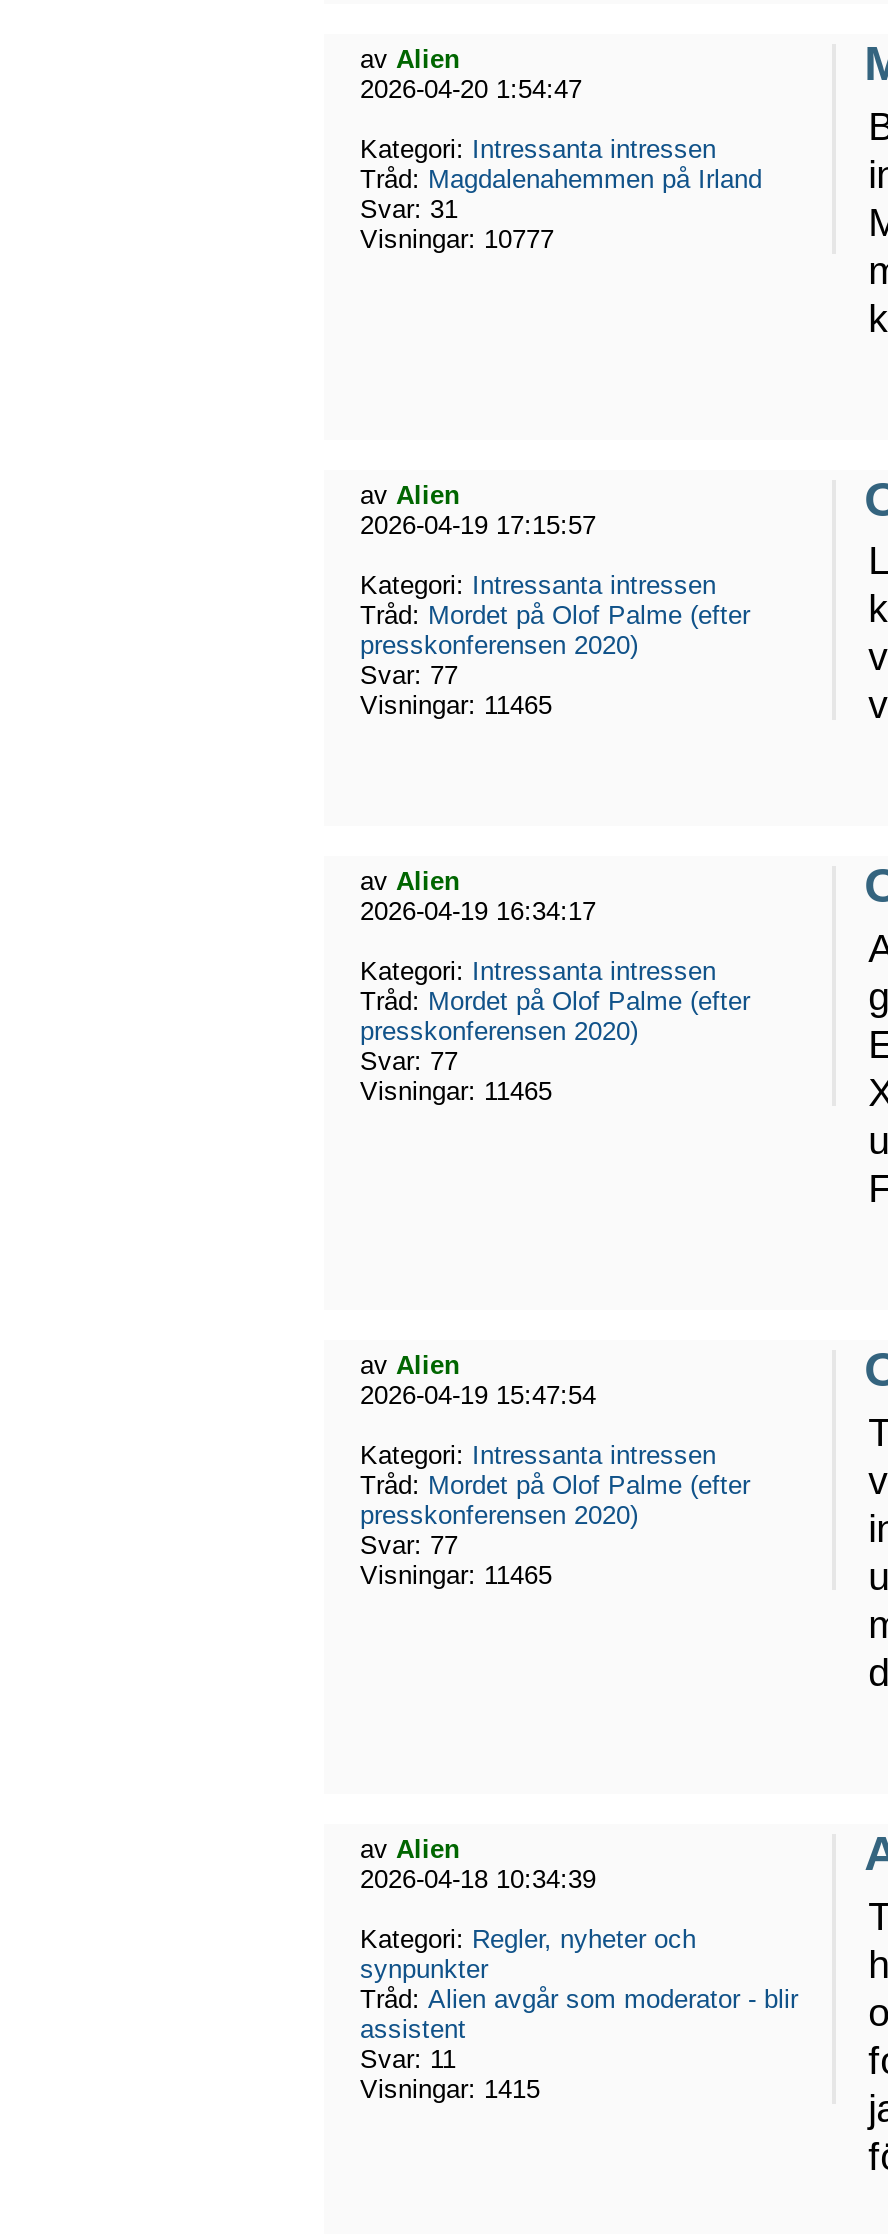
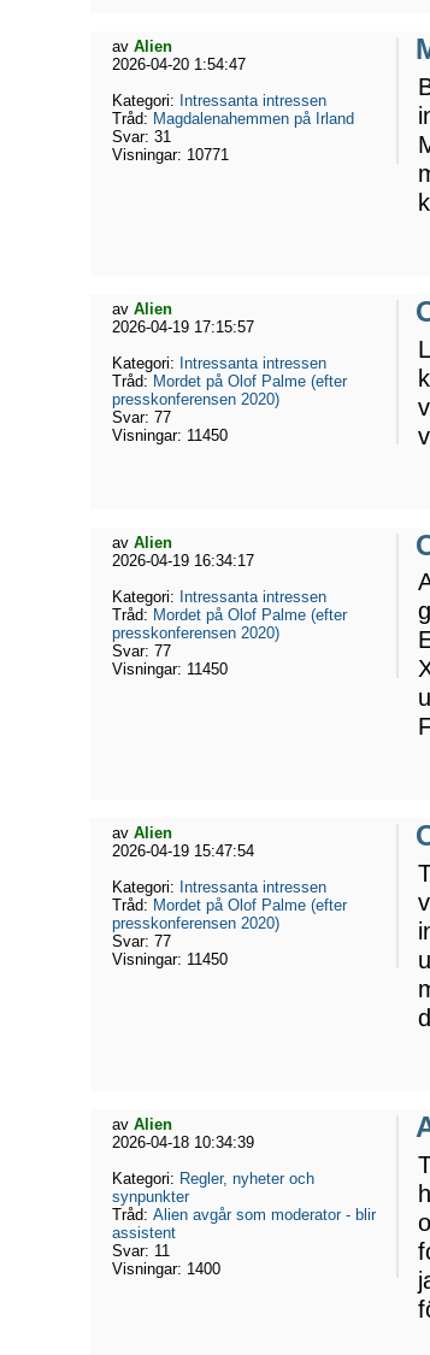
- Visningar: 10777
+ Visningar: 10771

- Visningar: 11465
+ Visningar: 11450

- Visningar: 11465
+ Visningar: 11450

- Visningar: 11465
+ Visningar: 11450

- Visningar: 1415
+ Visningar: 1400
